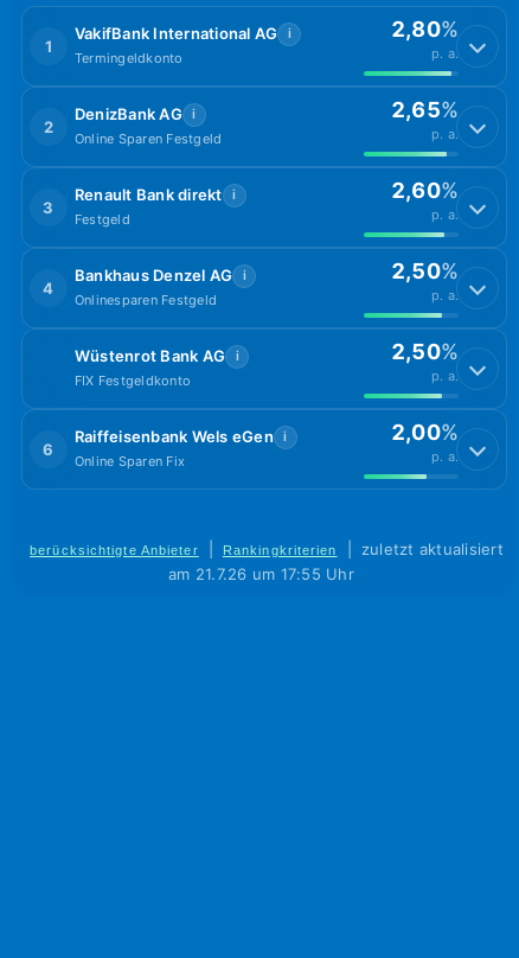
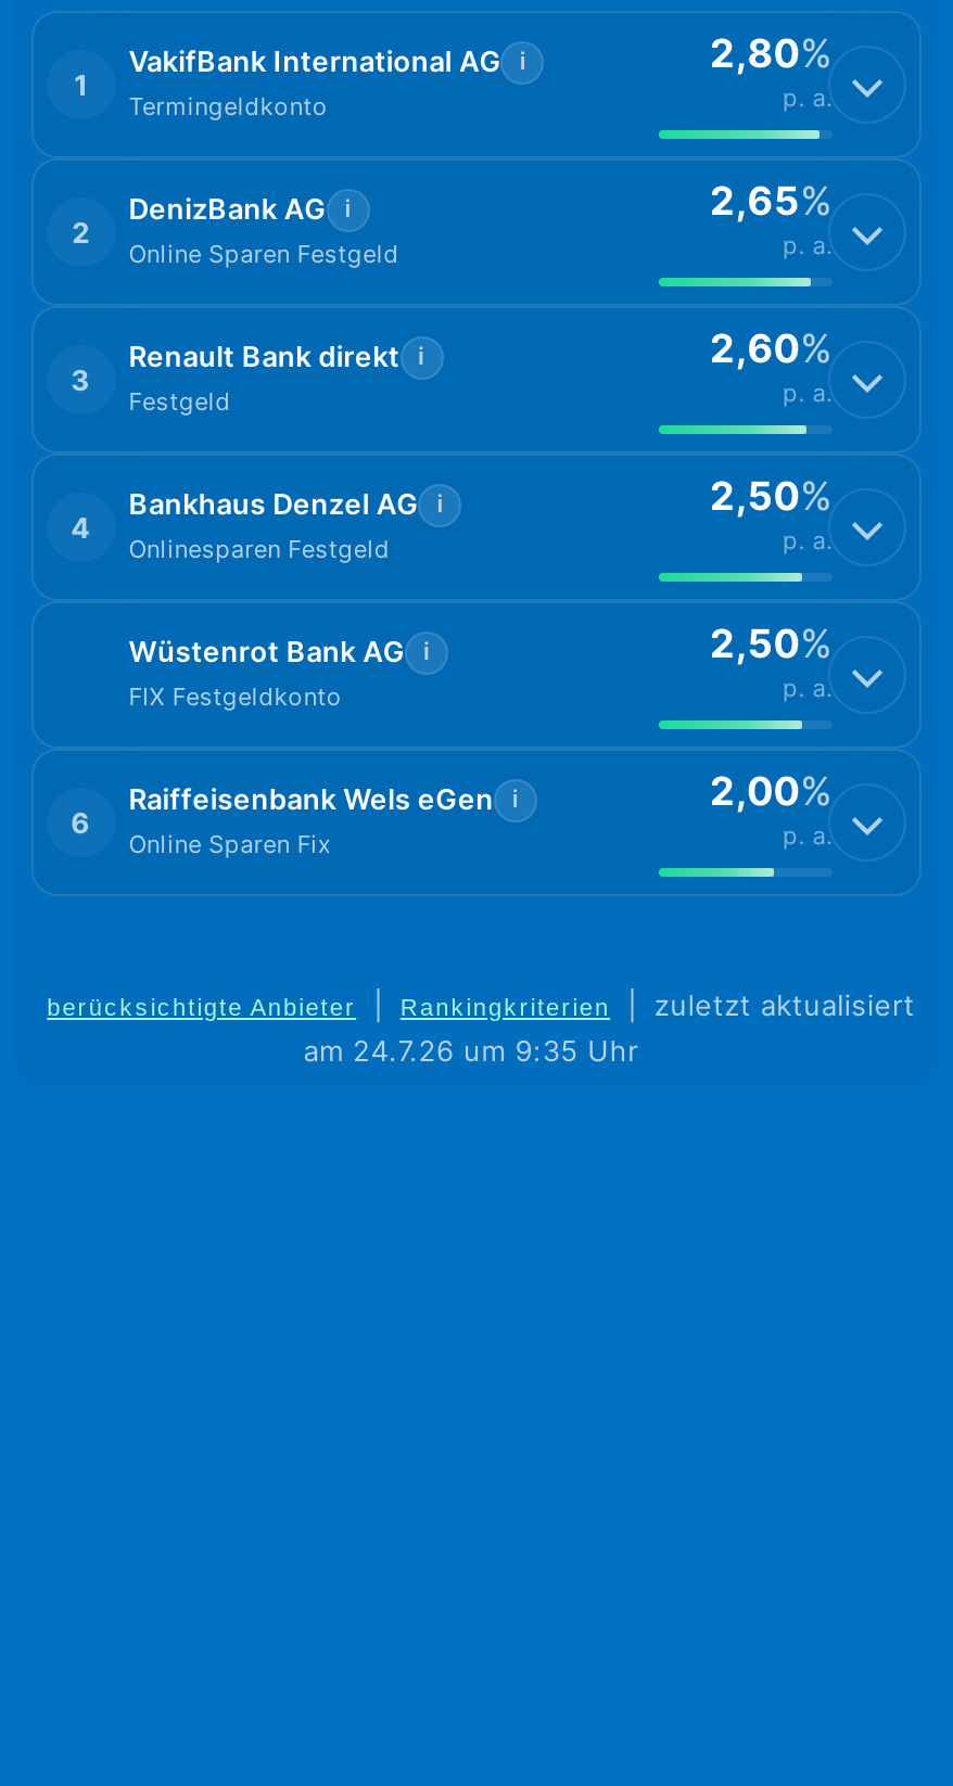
- am 21.7.26 um 17:55 Uhr
+ am 24.7.26 um 9:35 Uhr
